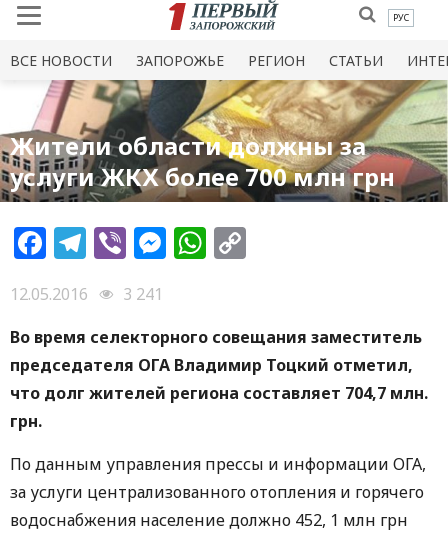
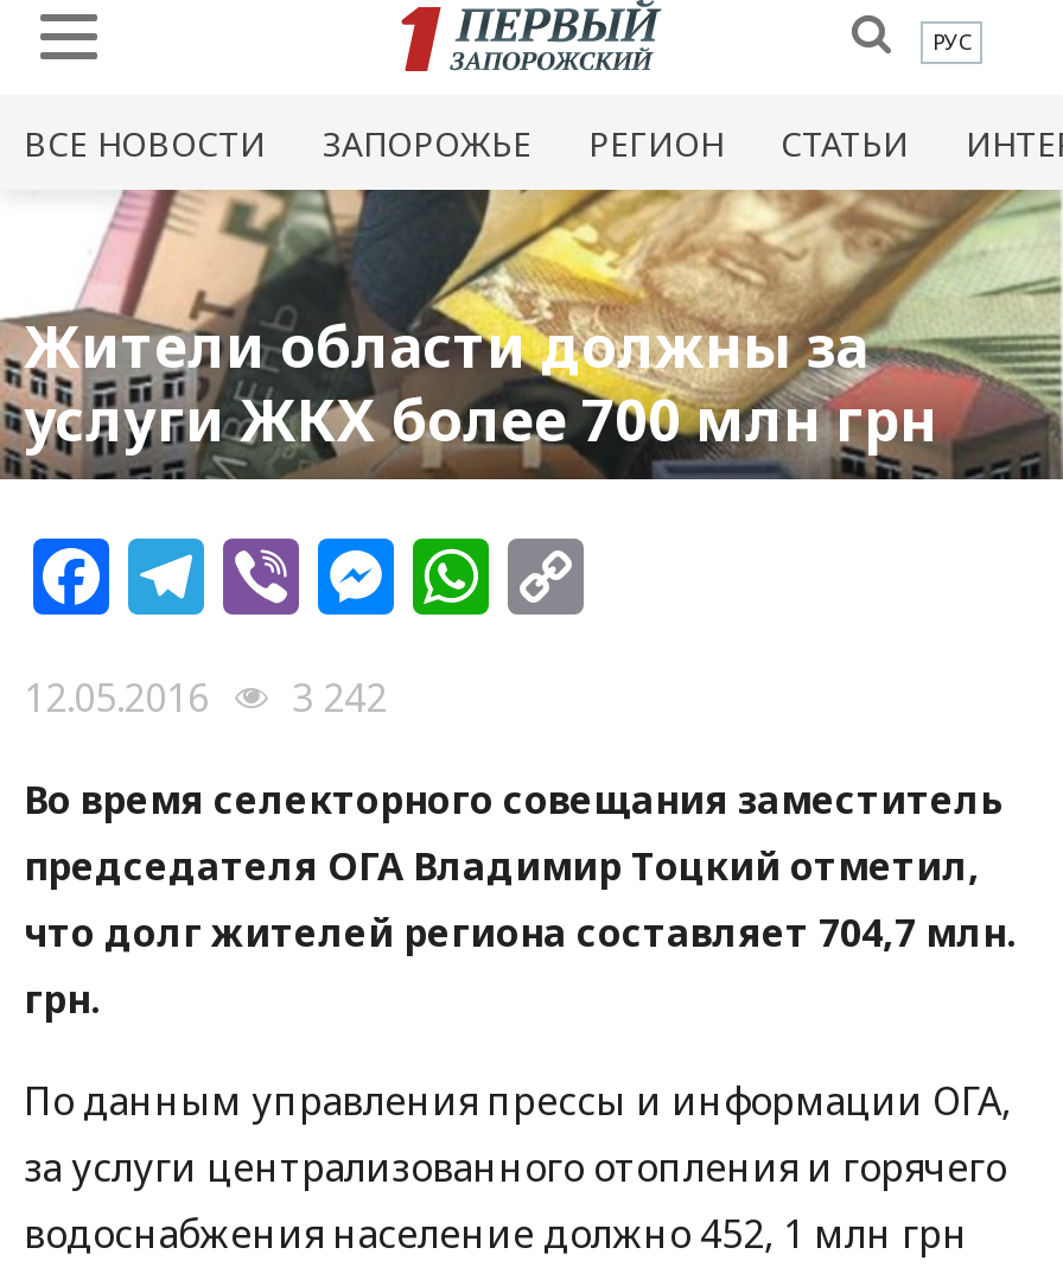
- 12.05.2016 3 241
+ 12.05.2016 3 242
